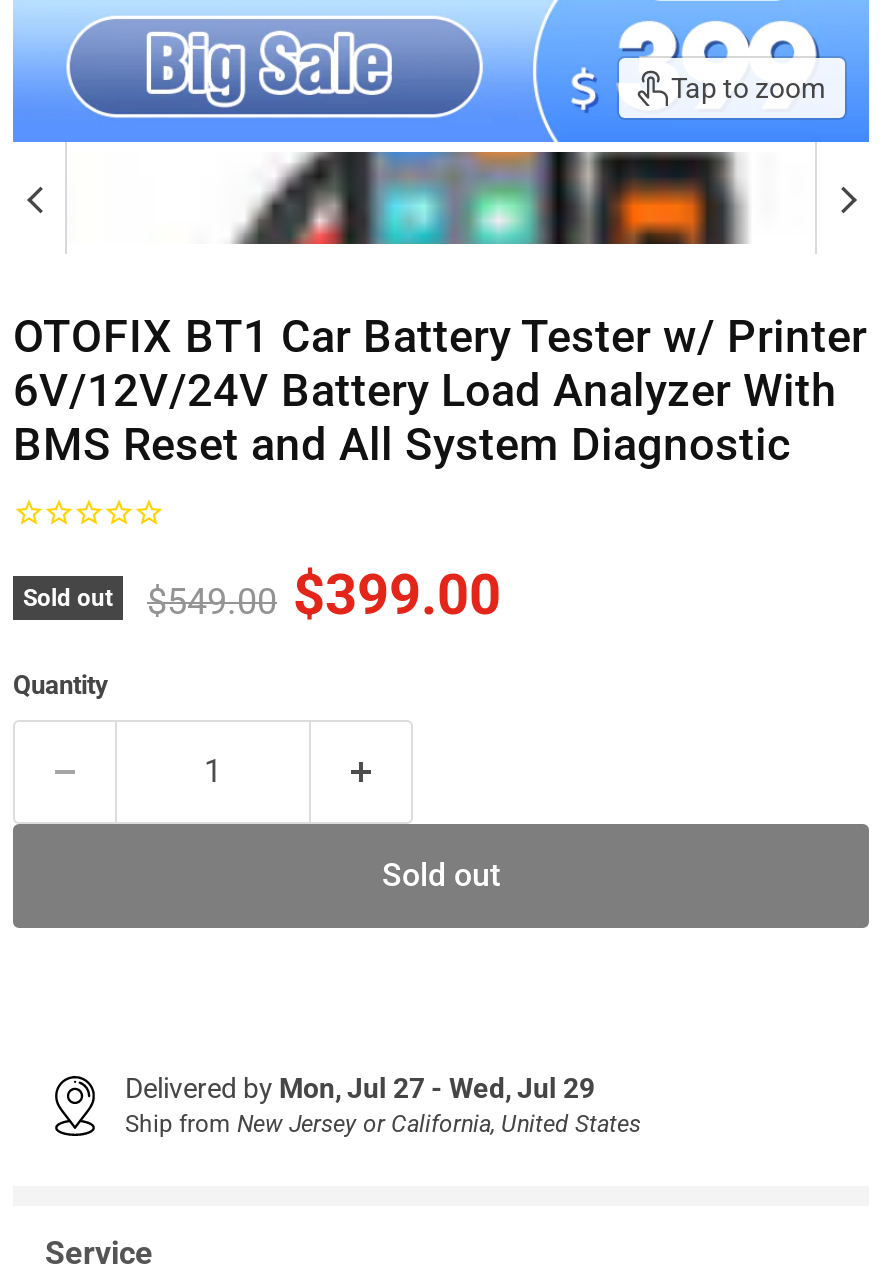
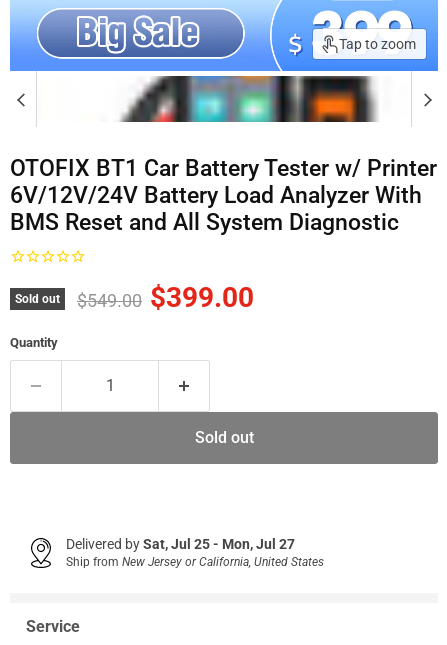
- Delivered by Mon, Jul 27 - Wed, Jul 29
+ Delivered by Sat, Jul 25 - Mon, Jul 27
